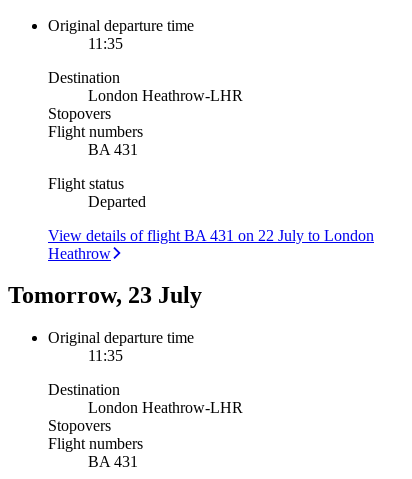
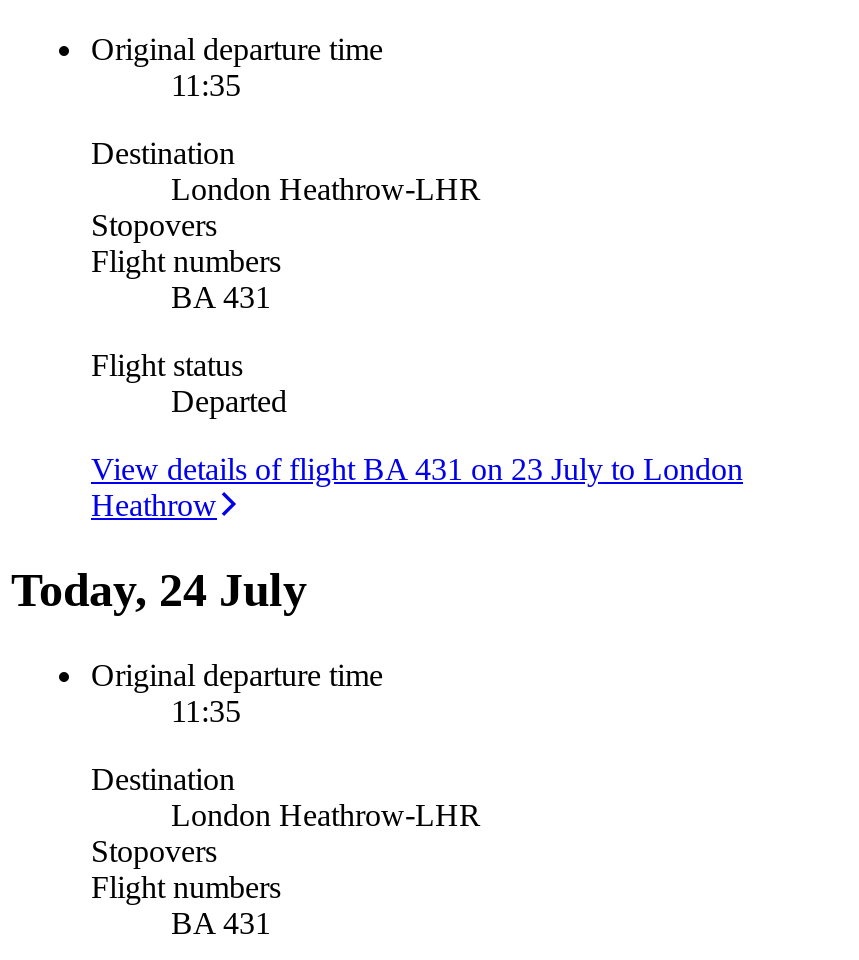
- View details of flight BA 431 on 22 July to London
+ View details of flight BA 431 on 23 July to London

- Tomorrow, 23 July
+ Today, 24 July
